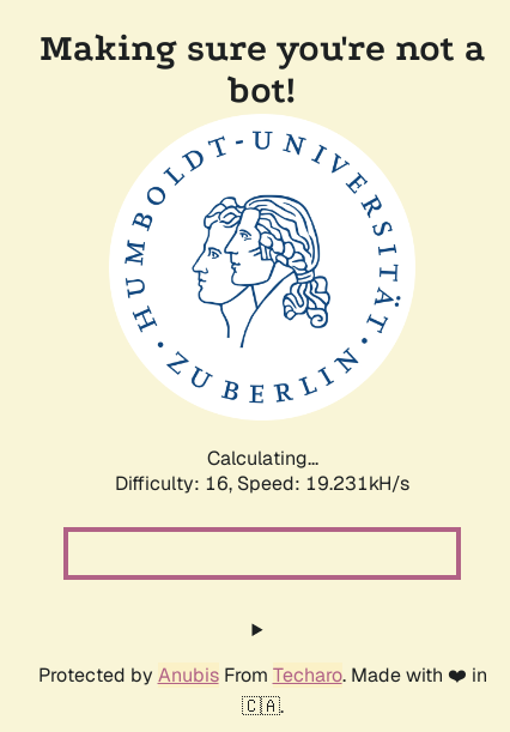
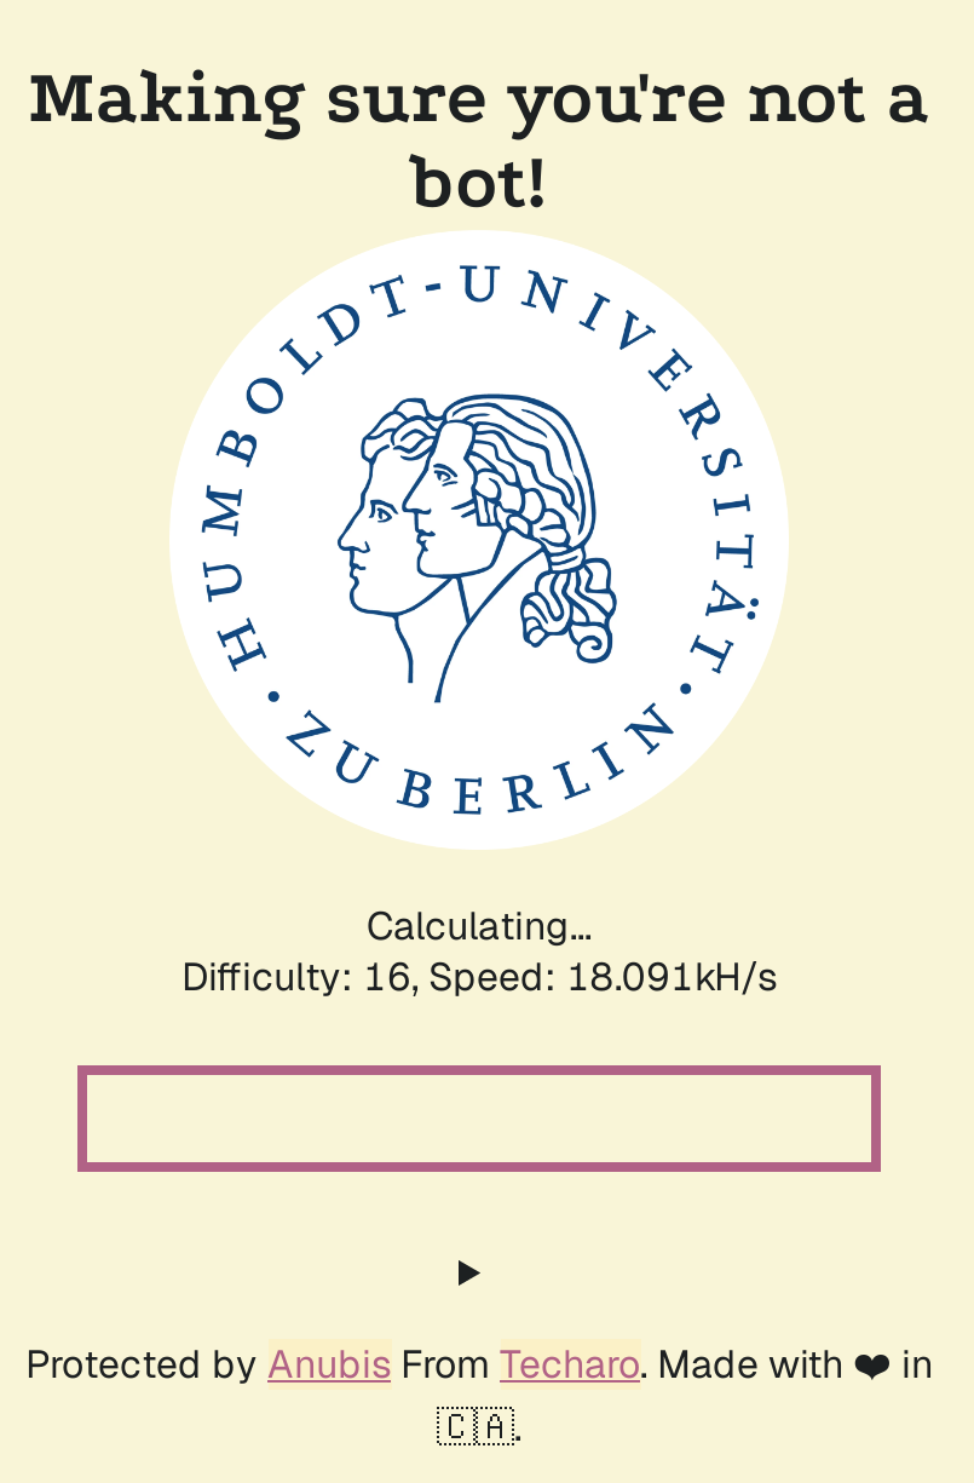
- Difficulty: 16, Speed: 19.231kH/s
+ Difficulty: 16, Speed: 18.091kH/s
